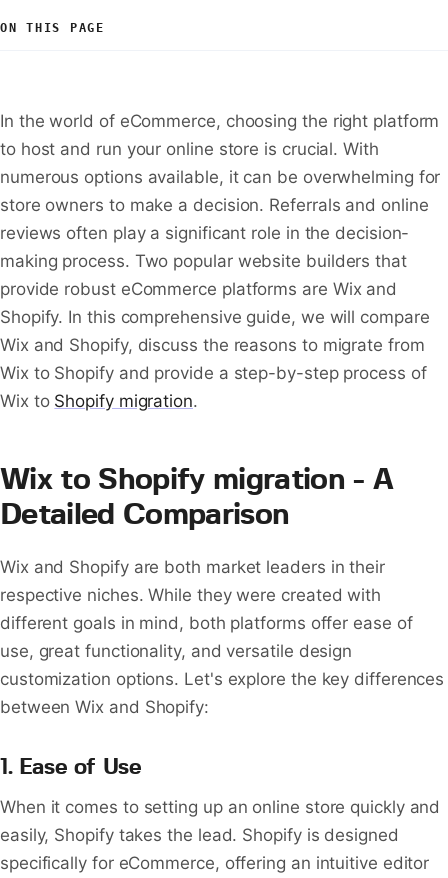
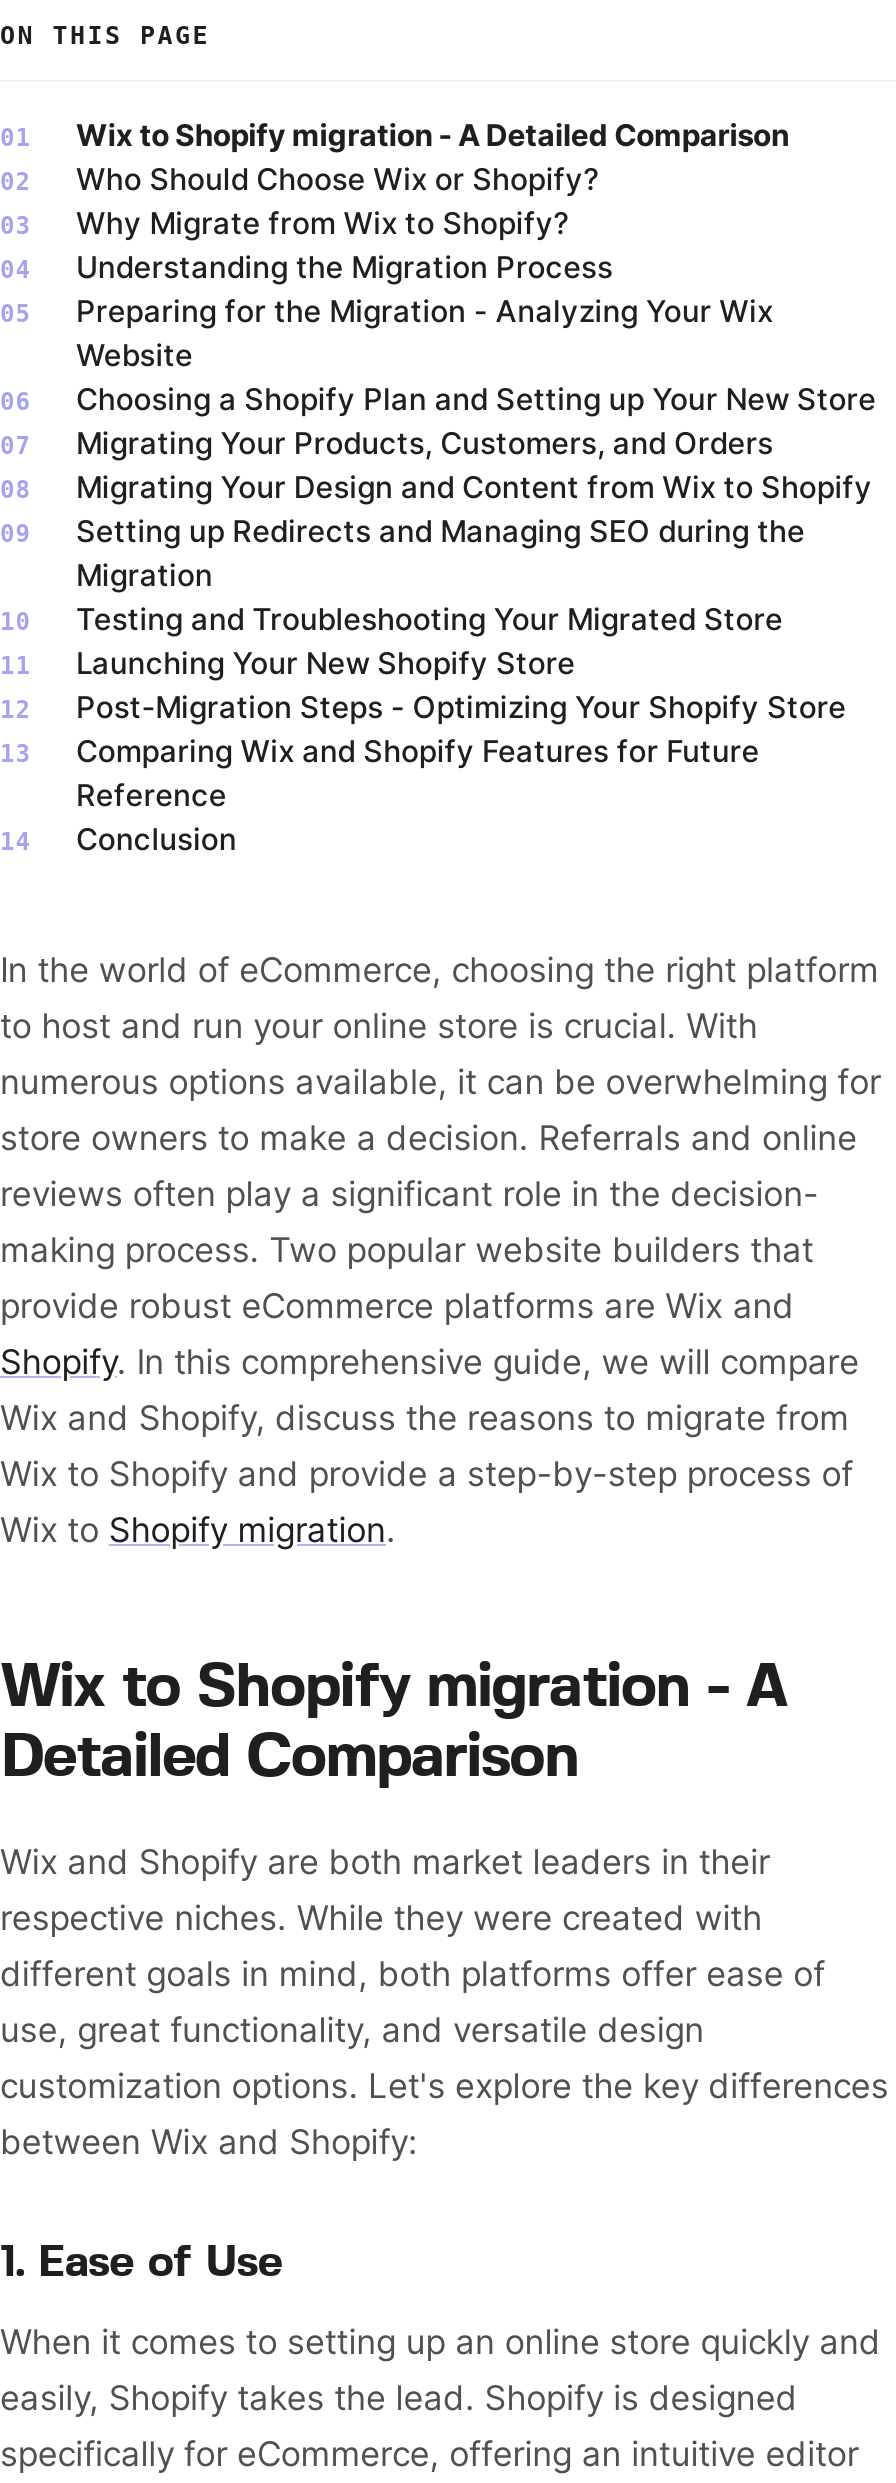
+ Wix to Shopify migration - A Detailed Comparison
+ Who Should Choose Wix or Shopify?
+ Why Migrate from Wix to Shopify?
+ Understanding the Migration Process
+ Preparing for the Migration - Analyzing Your Wix
+ Website
+ Choosing a Shopify Plan and Setting up Your New Store
+ Migrating Your Products, Customers, and Orders
+ Migrating Your Design and Content from Wix to Shopify
+ Setting up Redirects and Managing SEO during the
+ Migration
+ Testing and Troubleshooting Your Migrated Store
+ Launching Your New Shopify Store
+ Post-Migration Steps - Optimizing Your Shopify Store
+ Comparing Wix and Shopify Features for Future
+ Reference
+ Conclusion
